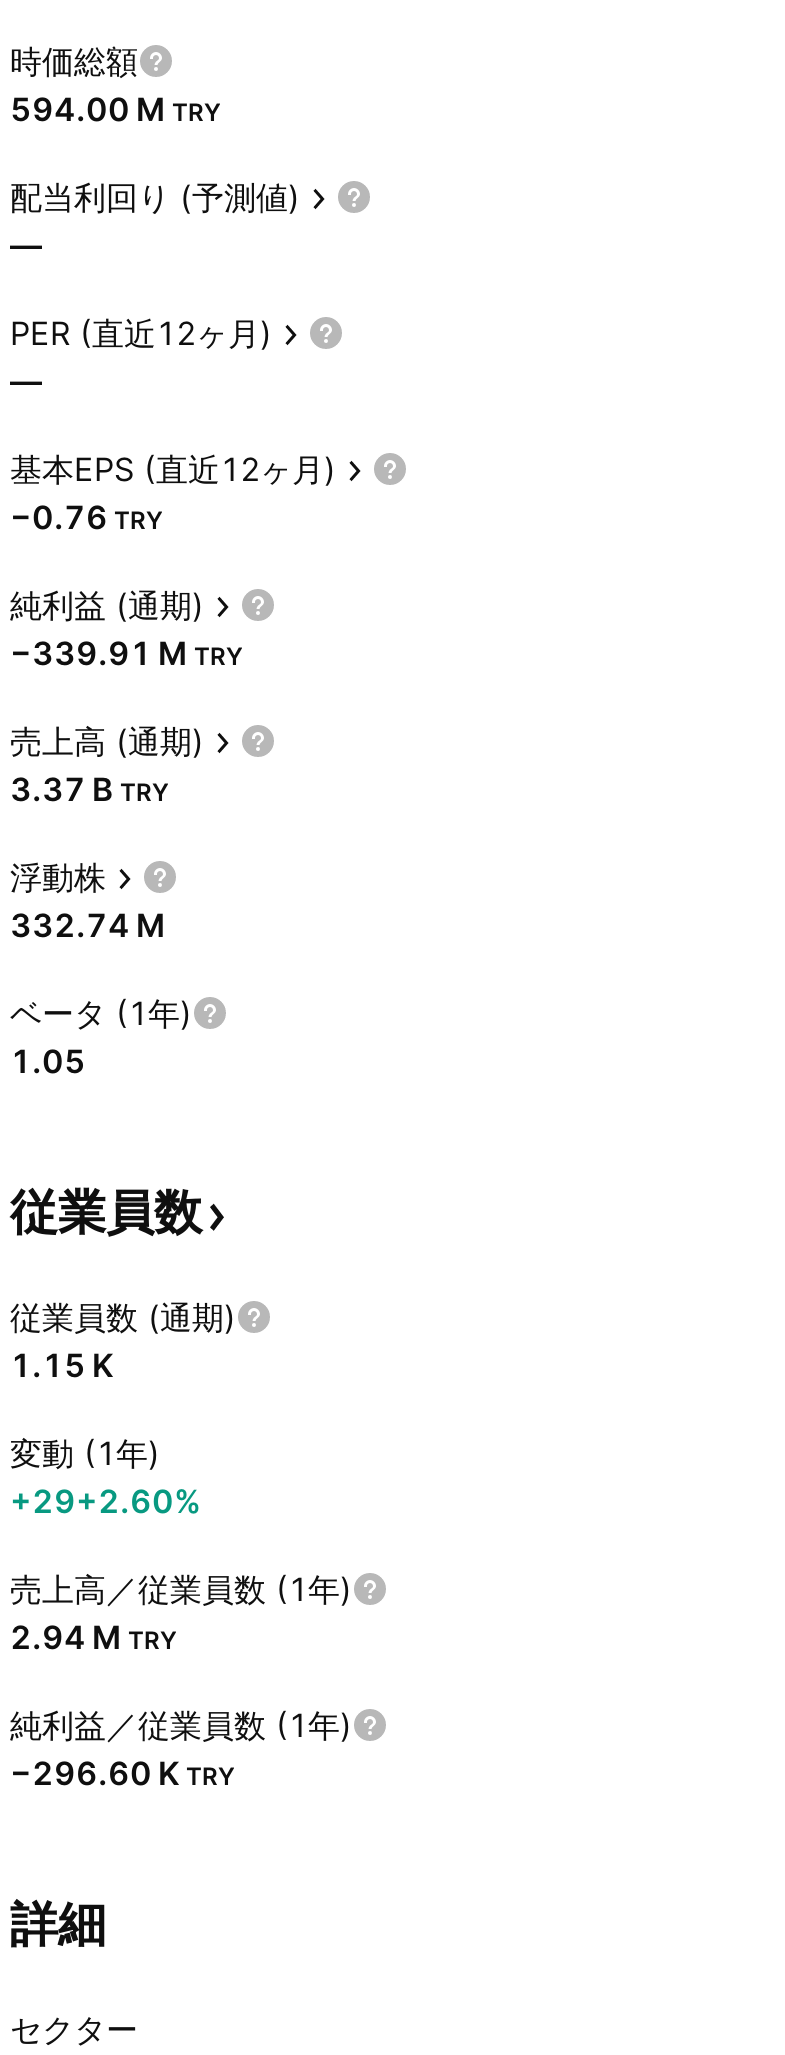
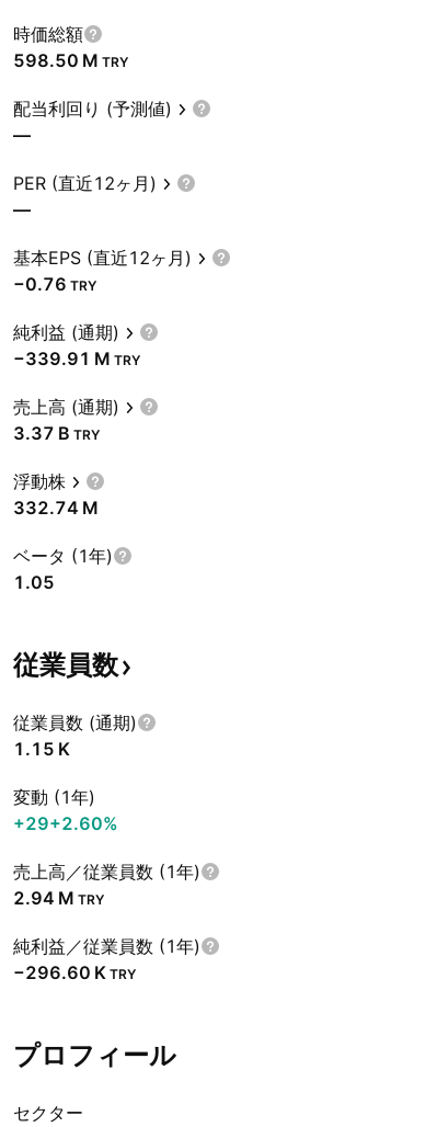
- 594.00 M TRY
+ 598.50 M TRY

- 詳細
+ プロフィール
